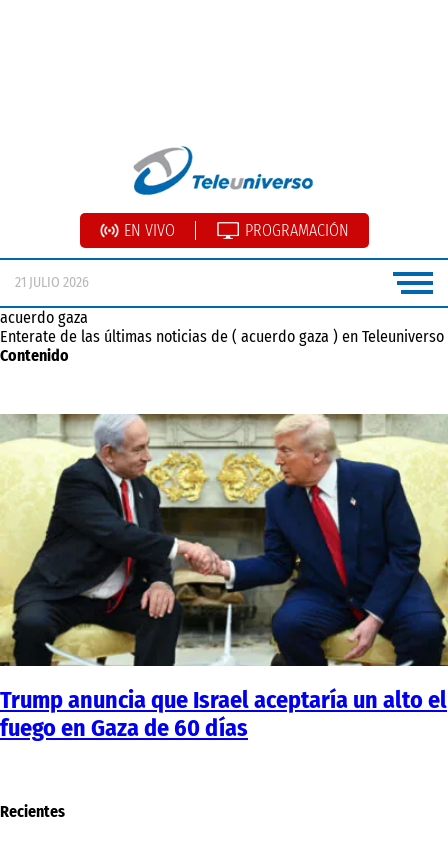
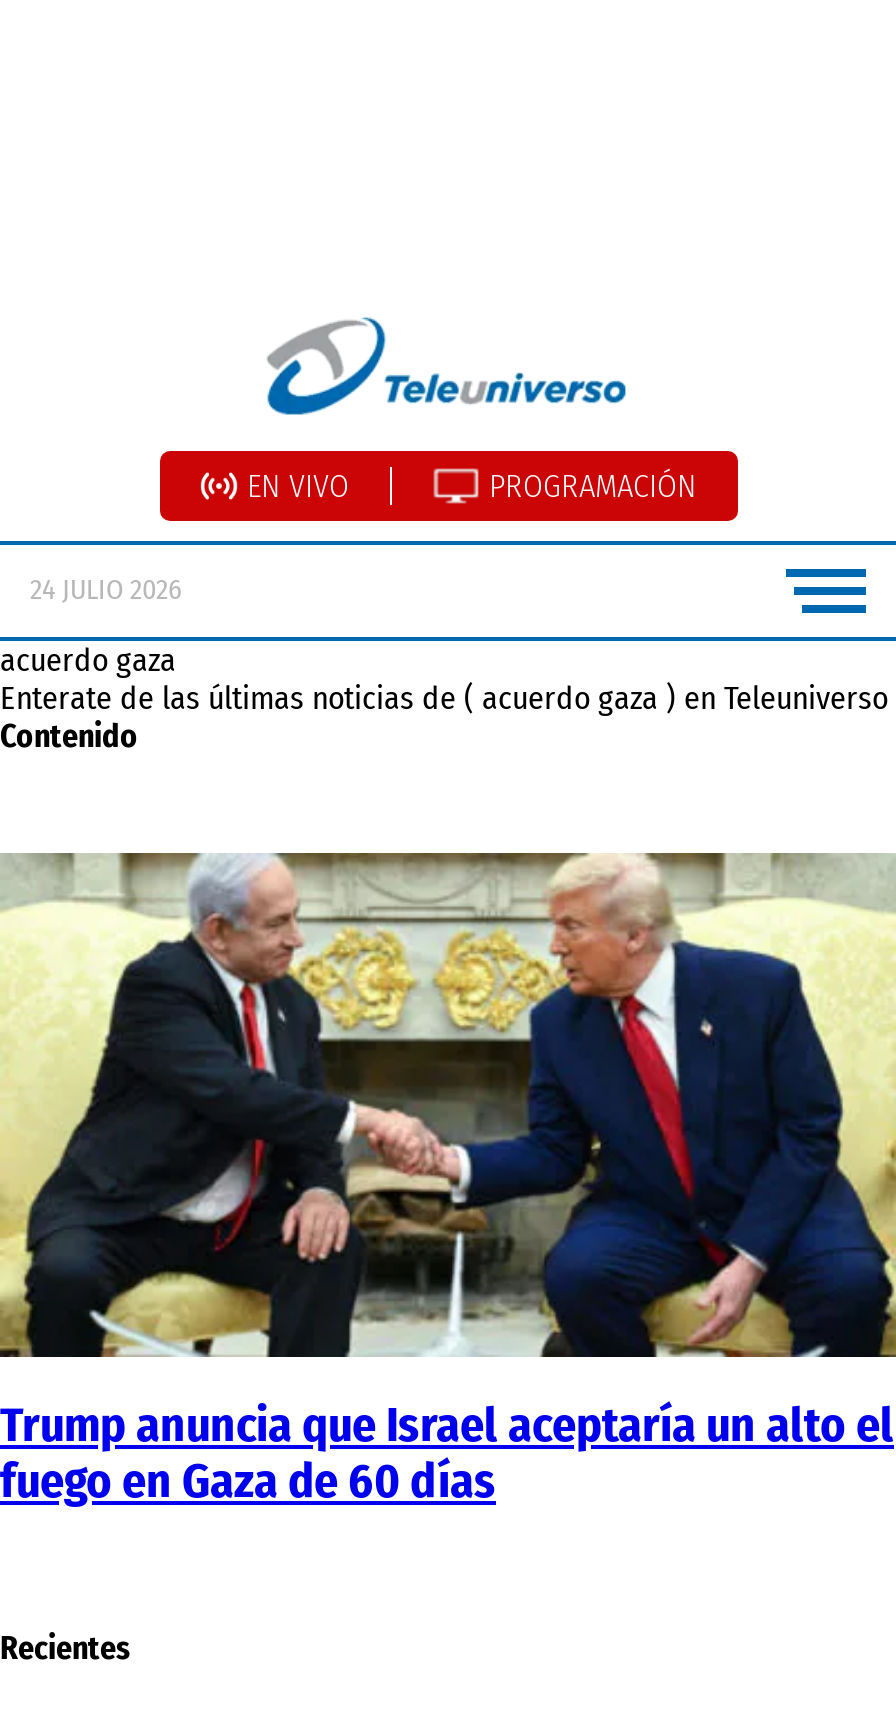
- 21 JULIO 2026
+ 24 JULIO 2026
